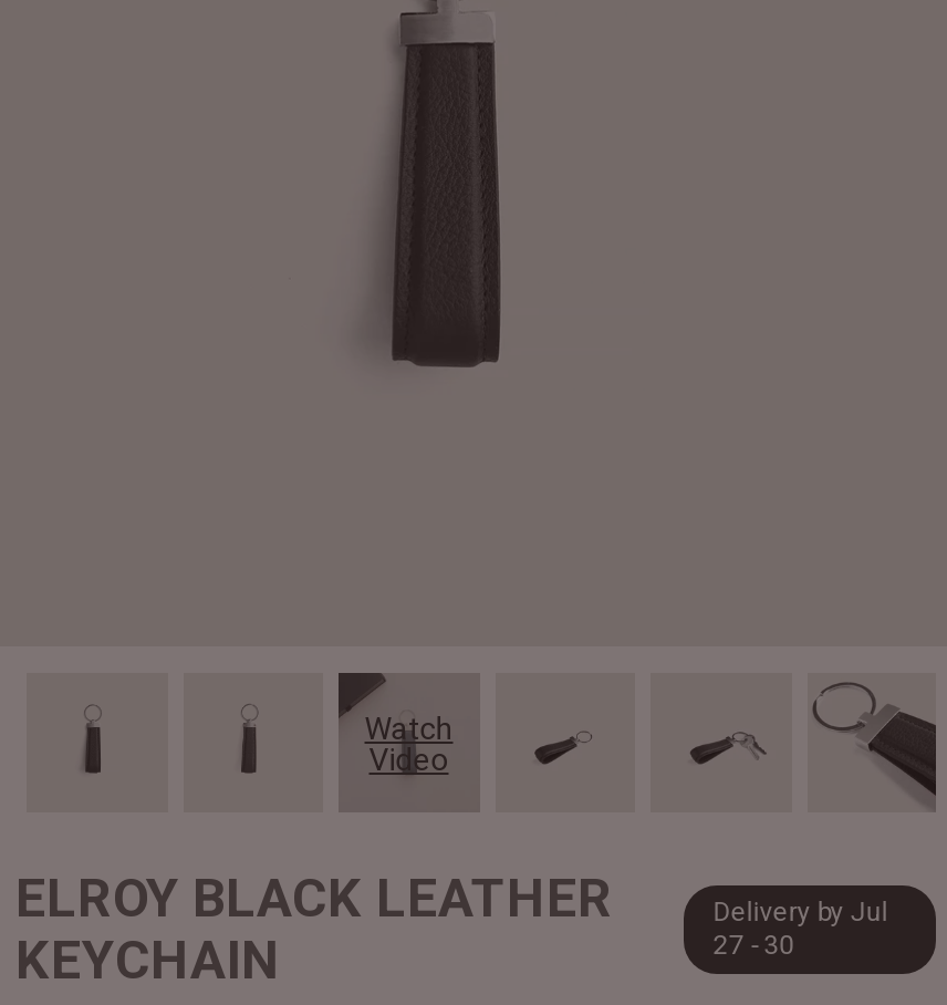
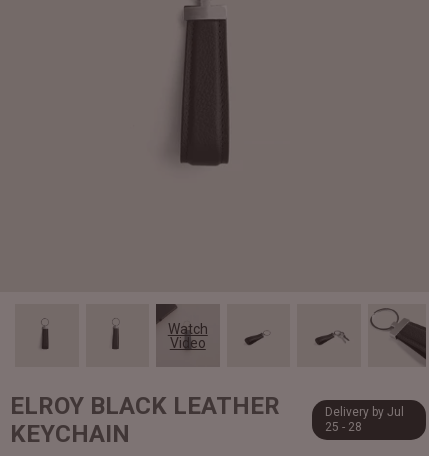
- 27 - 30
+ 25 - 28
